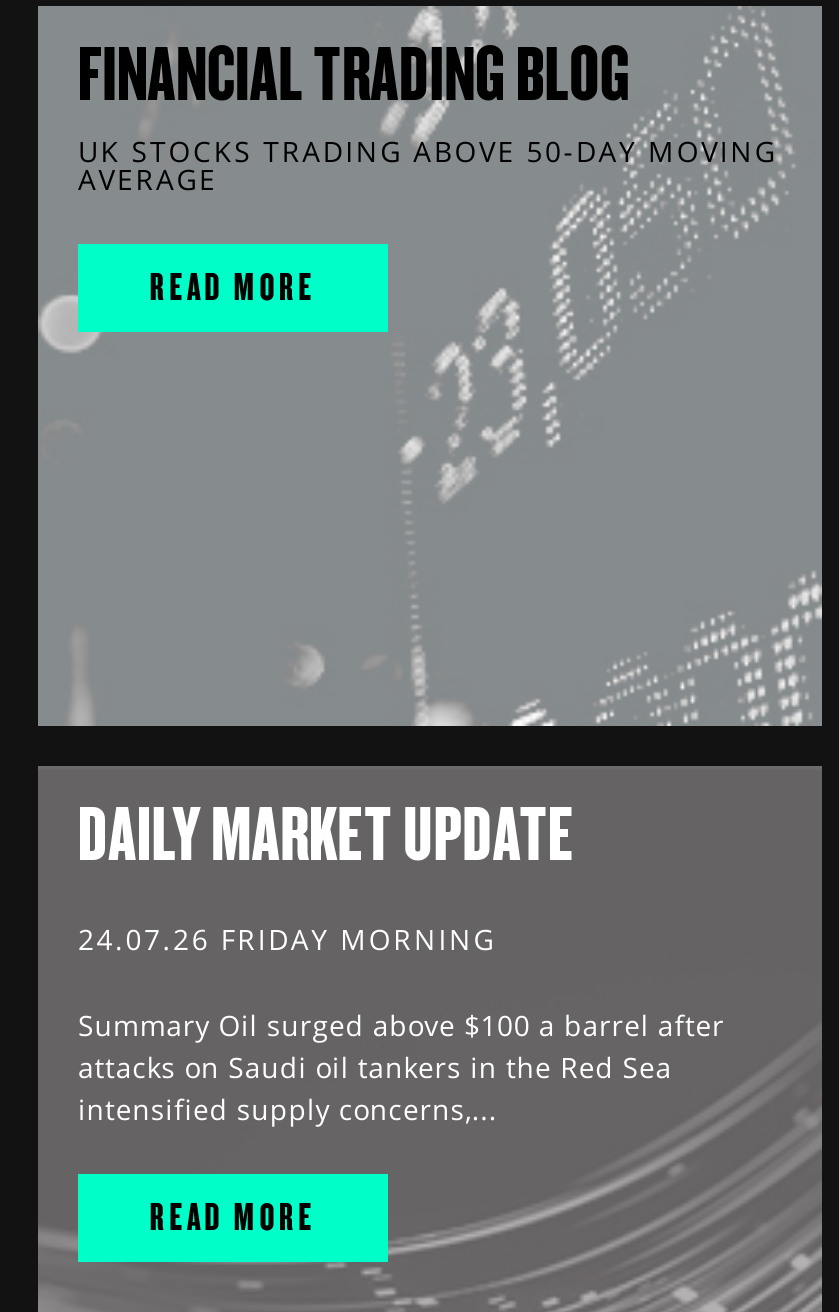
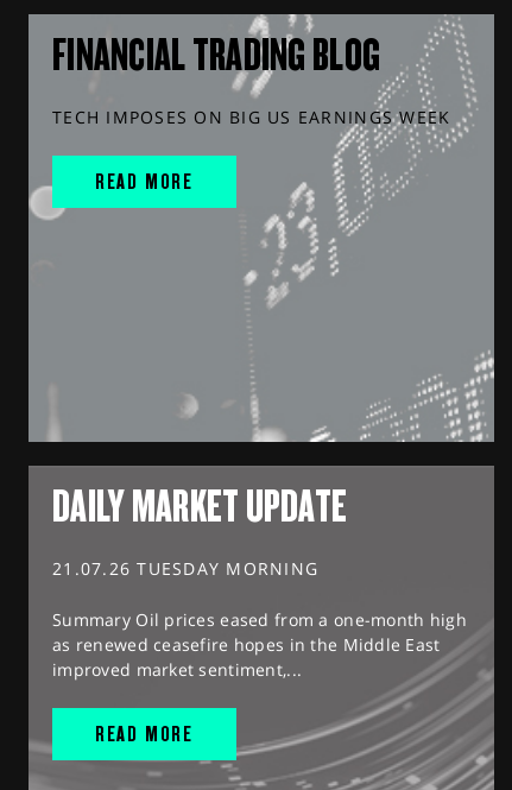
- UK STOCKS TRADING ABOVE 50-DAY MOVING
- AVERAGE
+ TECH IMPOSES ON BIG US EARNINGS WEEK

- 24.07.26 FRIDAY MORNING
+ 21.07.26 TUESDAY MORNING

- Summary Oil surged above $100 a barrel after
- attacks on Saudi oil tankers in the Red Sea
- intensified supply concerns,...
+ Summary Oil prices eased from a one-month high
+ as renewed ceasefire hopes in the Middle East
+ improved market sentiment,...
